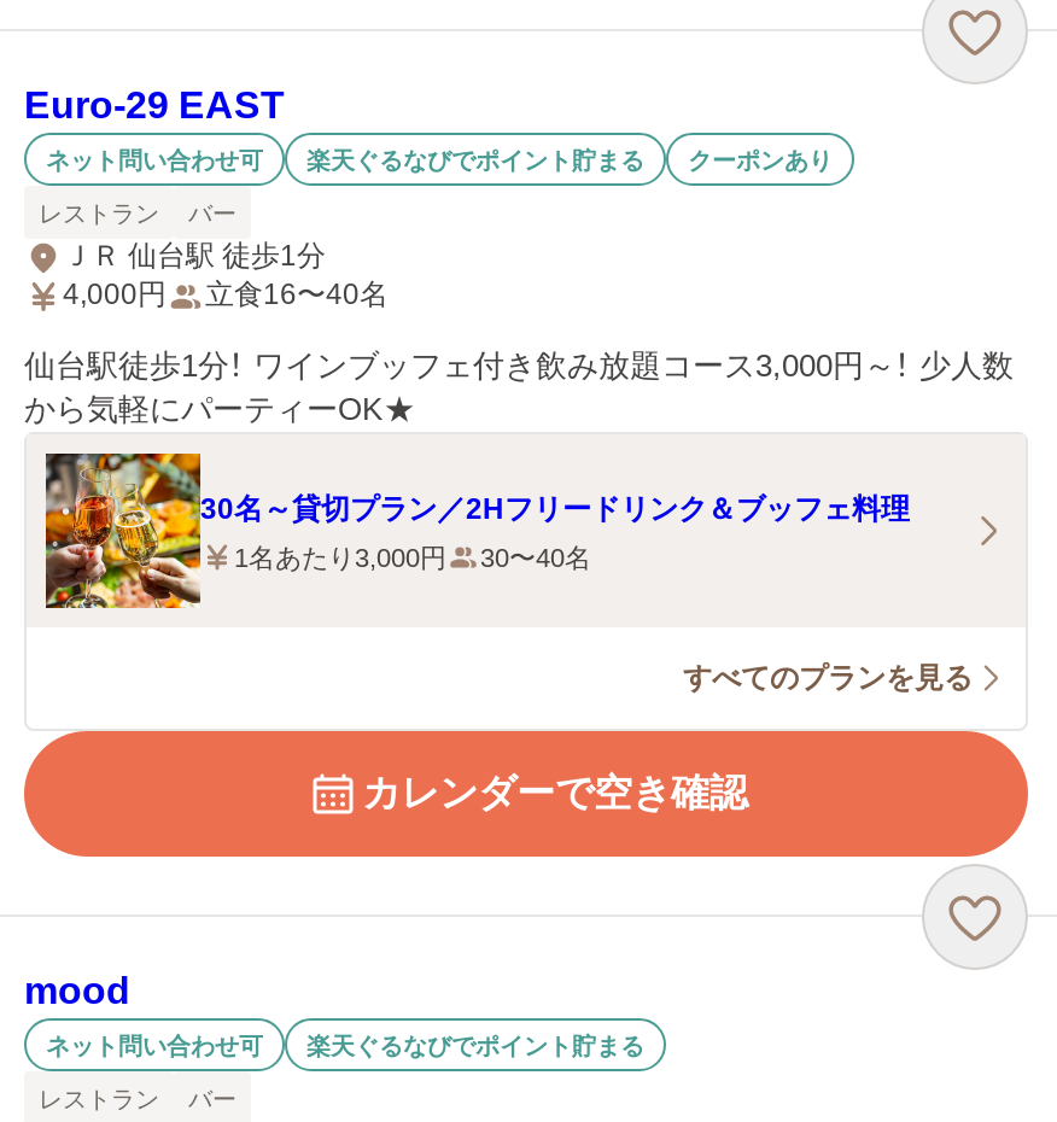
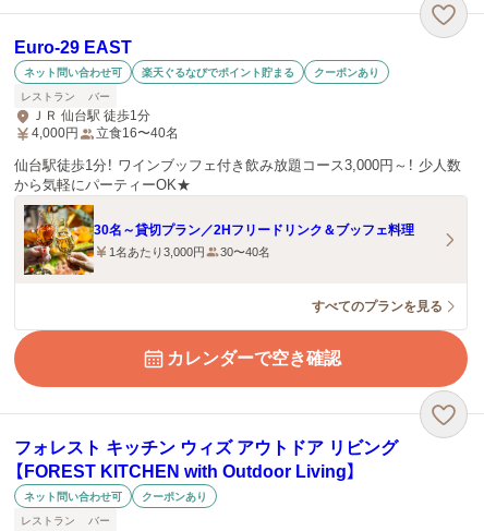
- mood
+ フォレスト キッチン ウィズ アウトドア リビング
+ 【FOREST KITCHEN with Outdoor Living】

- 楽天ぐるなびでポイント貯まる
+ クーポンあり
